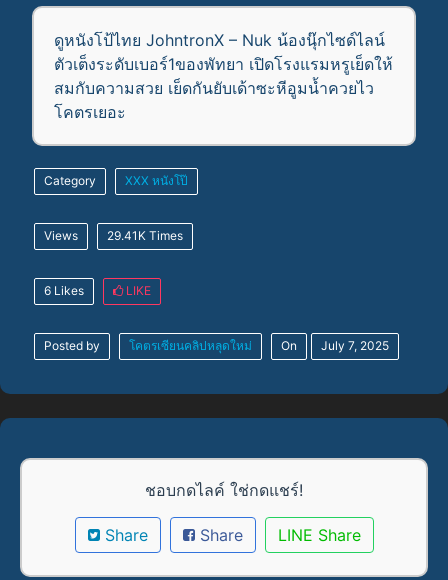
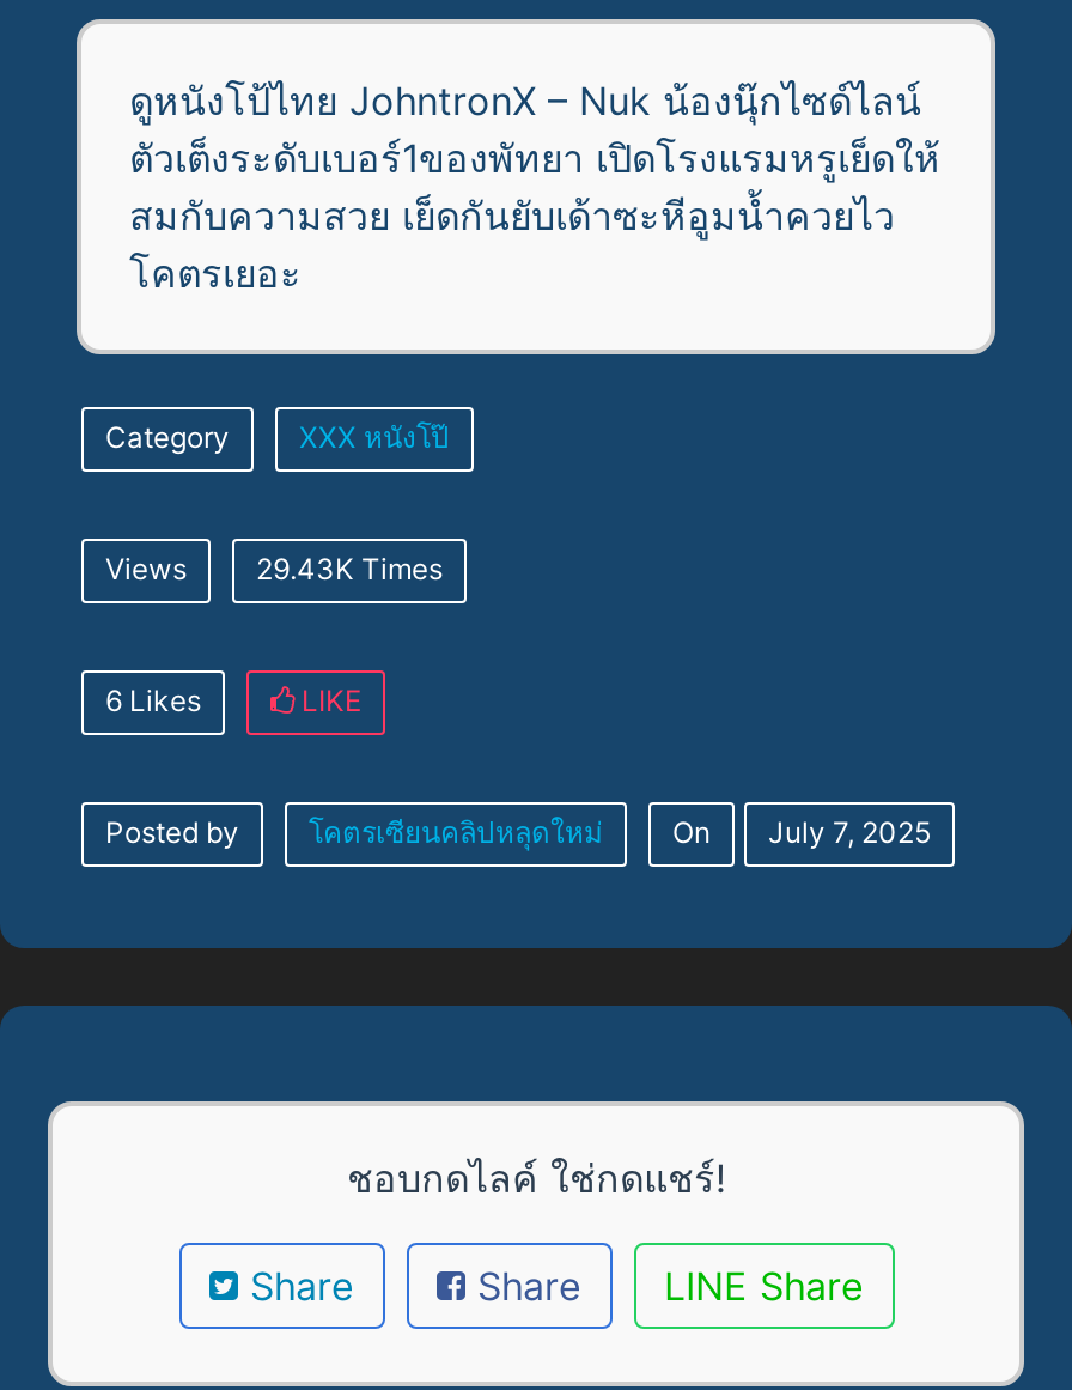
- Views 29.41K Times
+ Views 29.43K Times
